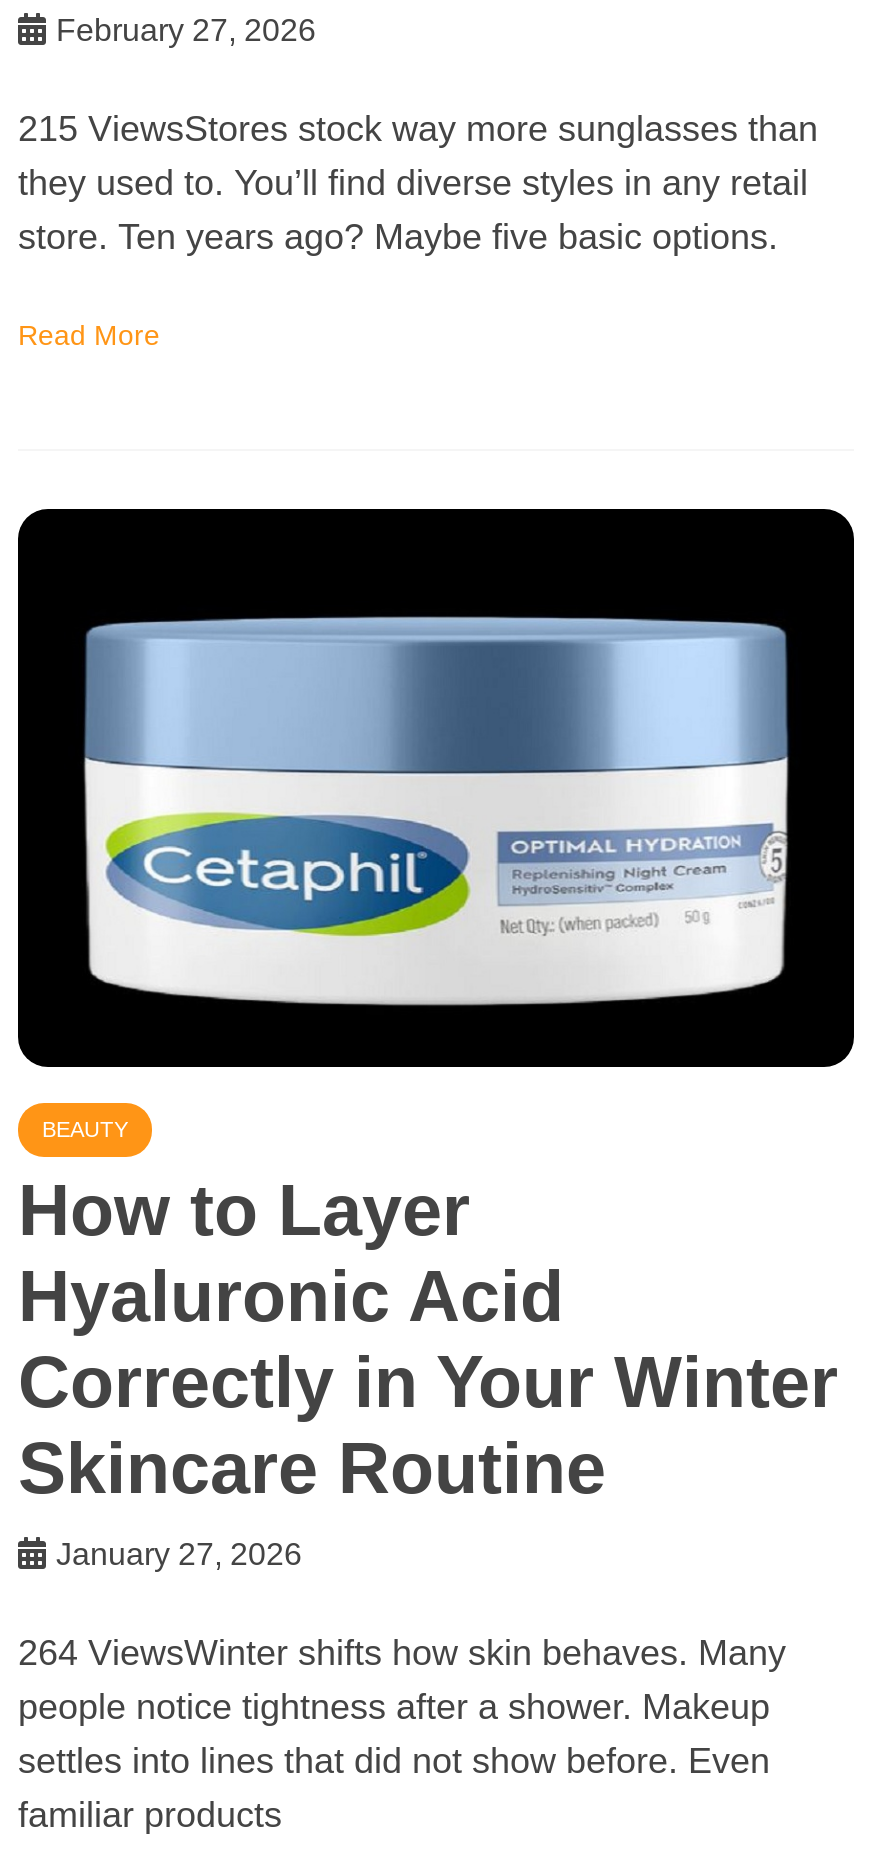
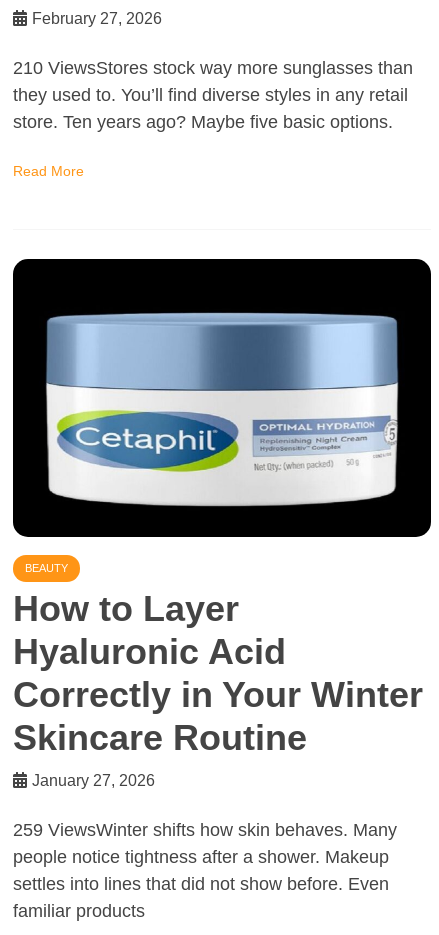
- 215 ViewsStores stock way more sunglasses than
+ 210 ViewsStores stock way more sunglasses than

- 264 ViewsWinter shifts how skin behaves. Many
+ 259 ViewsWinter shifts how skin behaves. Many
